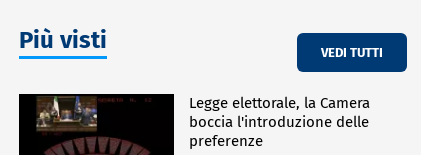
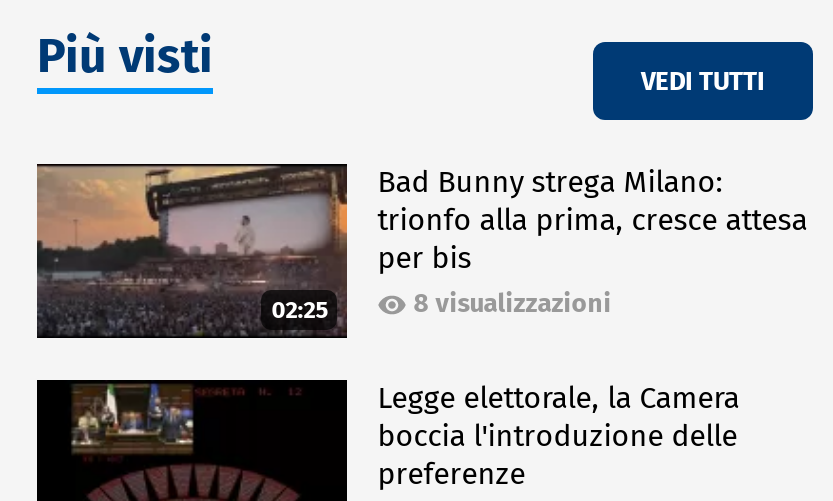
+ [image]
+ 02:25

+ Bad Bunny strega Milano:
+ trionfo alla prima, cresce attesa
+ per bis
+ 8 visualizzazioni
